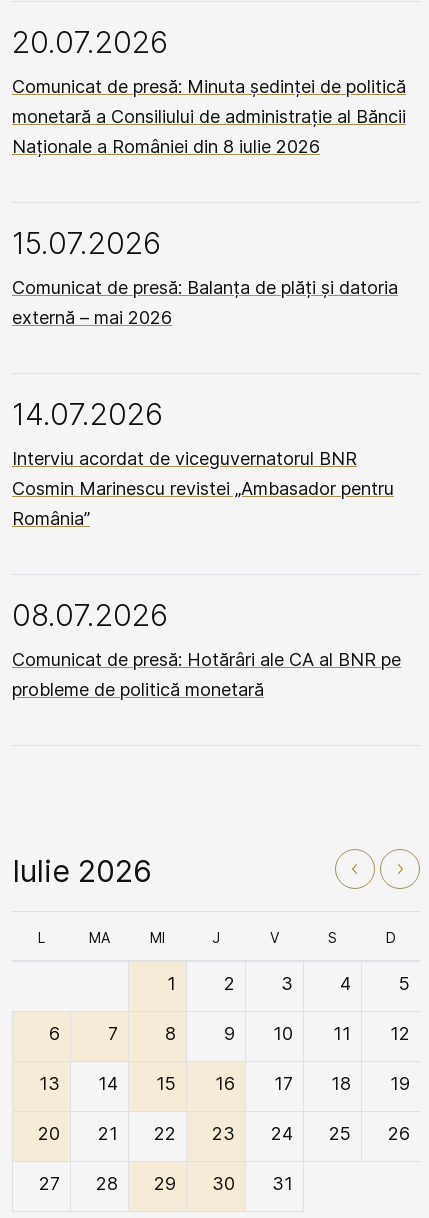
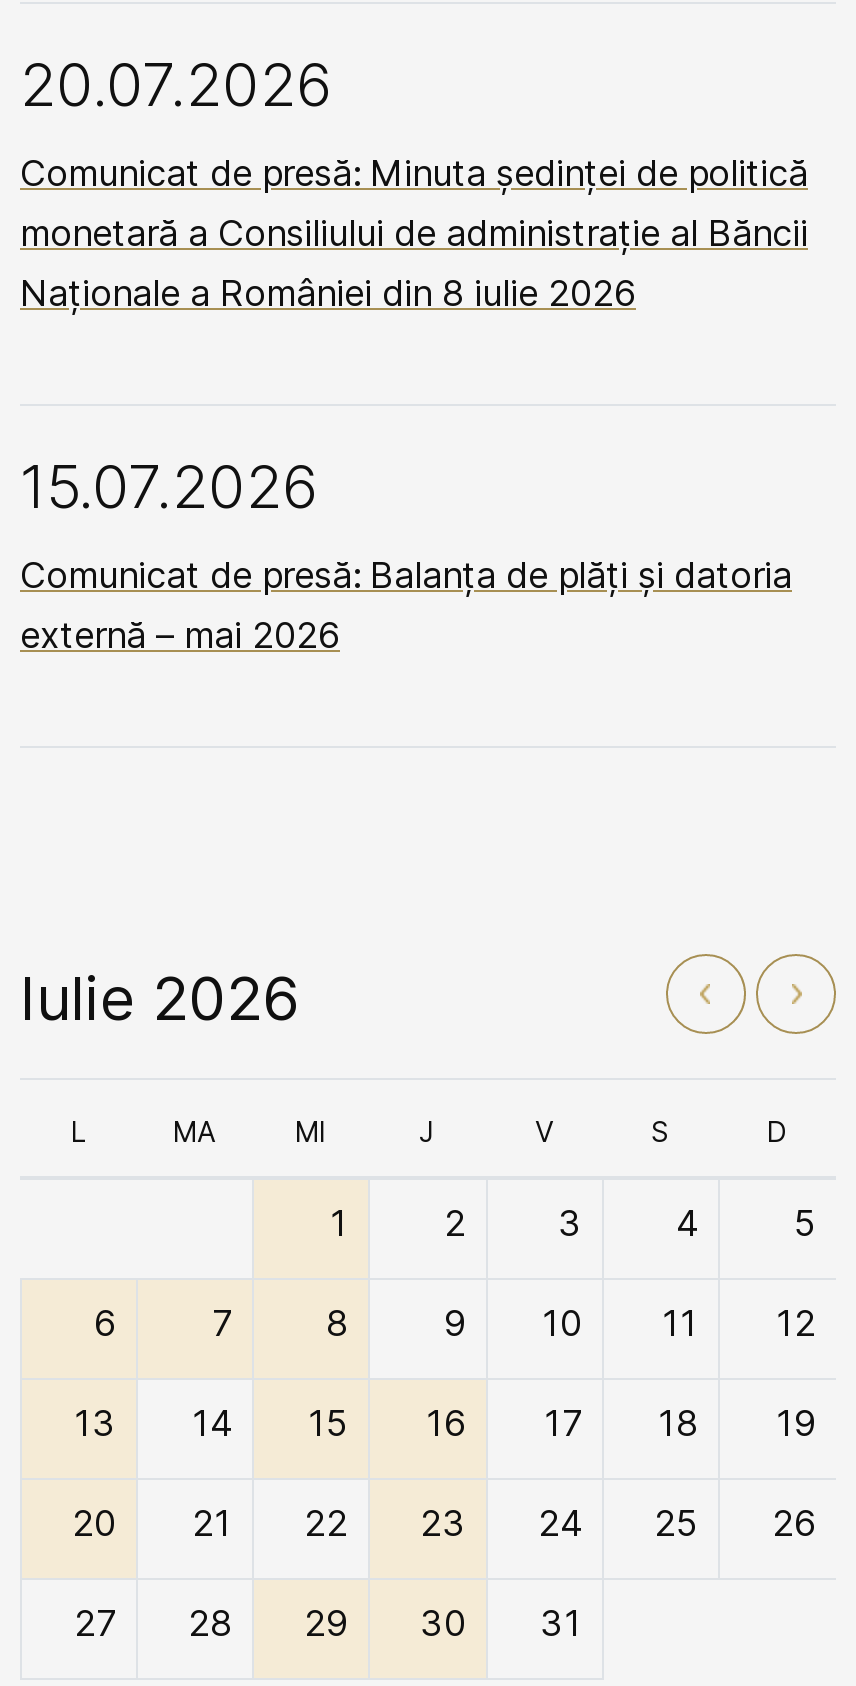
- 14.07.2026
- Interviu acordat de viceguvernatorul BNR
- Cosmin Marinescu revistei „Ambasador pentru
- România”
- 08.07.2026
- Comunicat de presă: Hotărâri ale CA al BNR pe
- probleme de politică monetară
